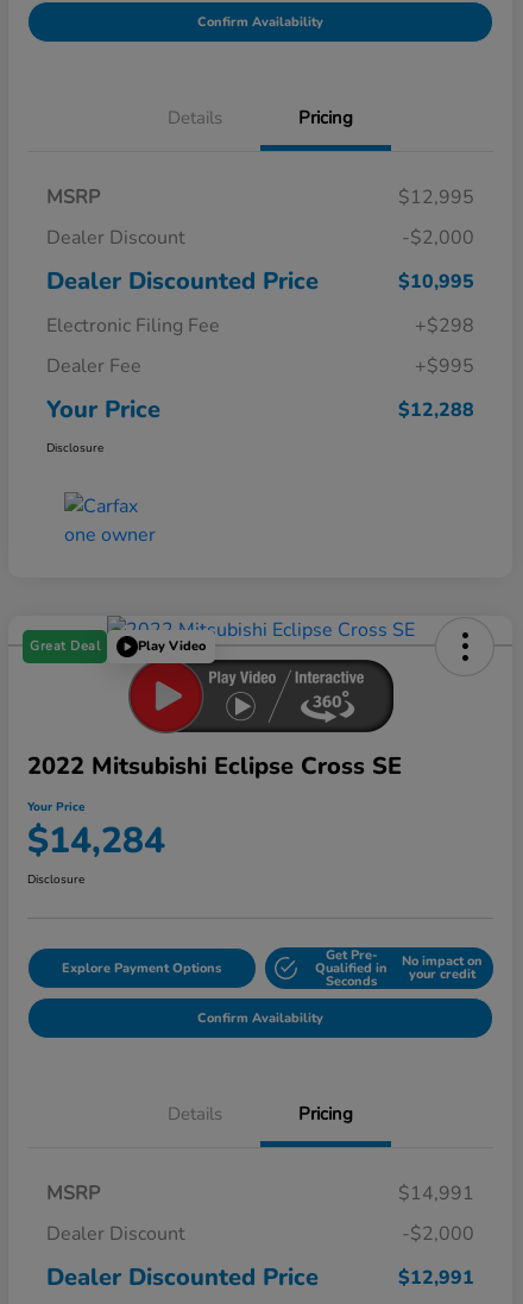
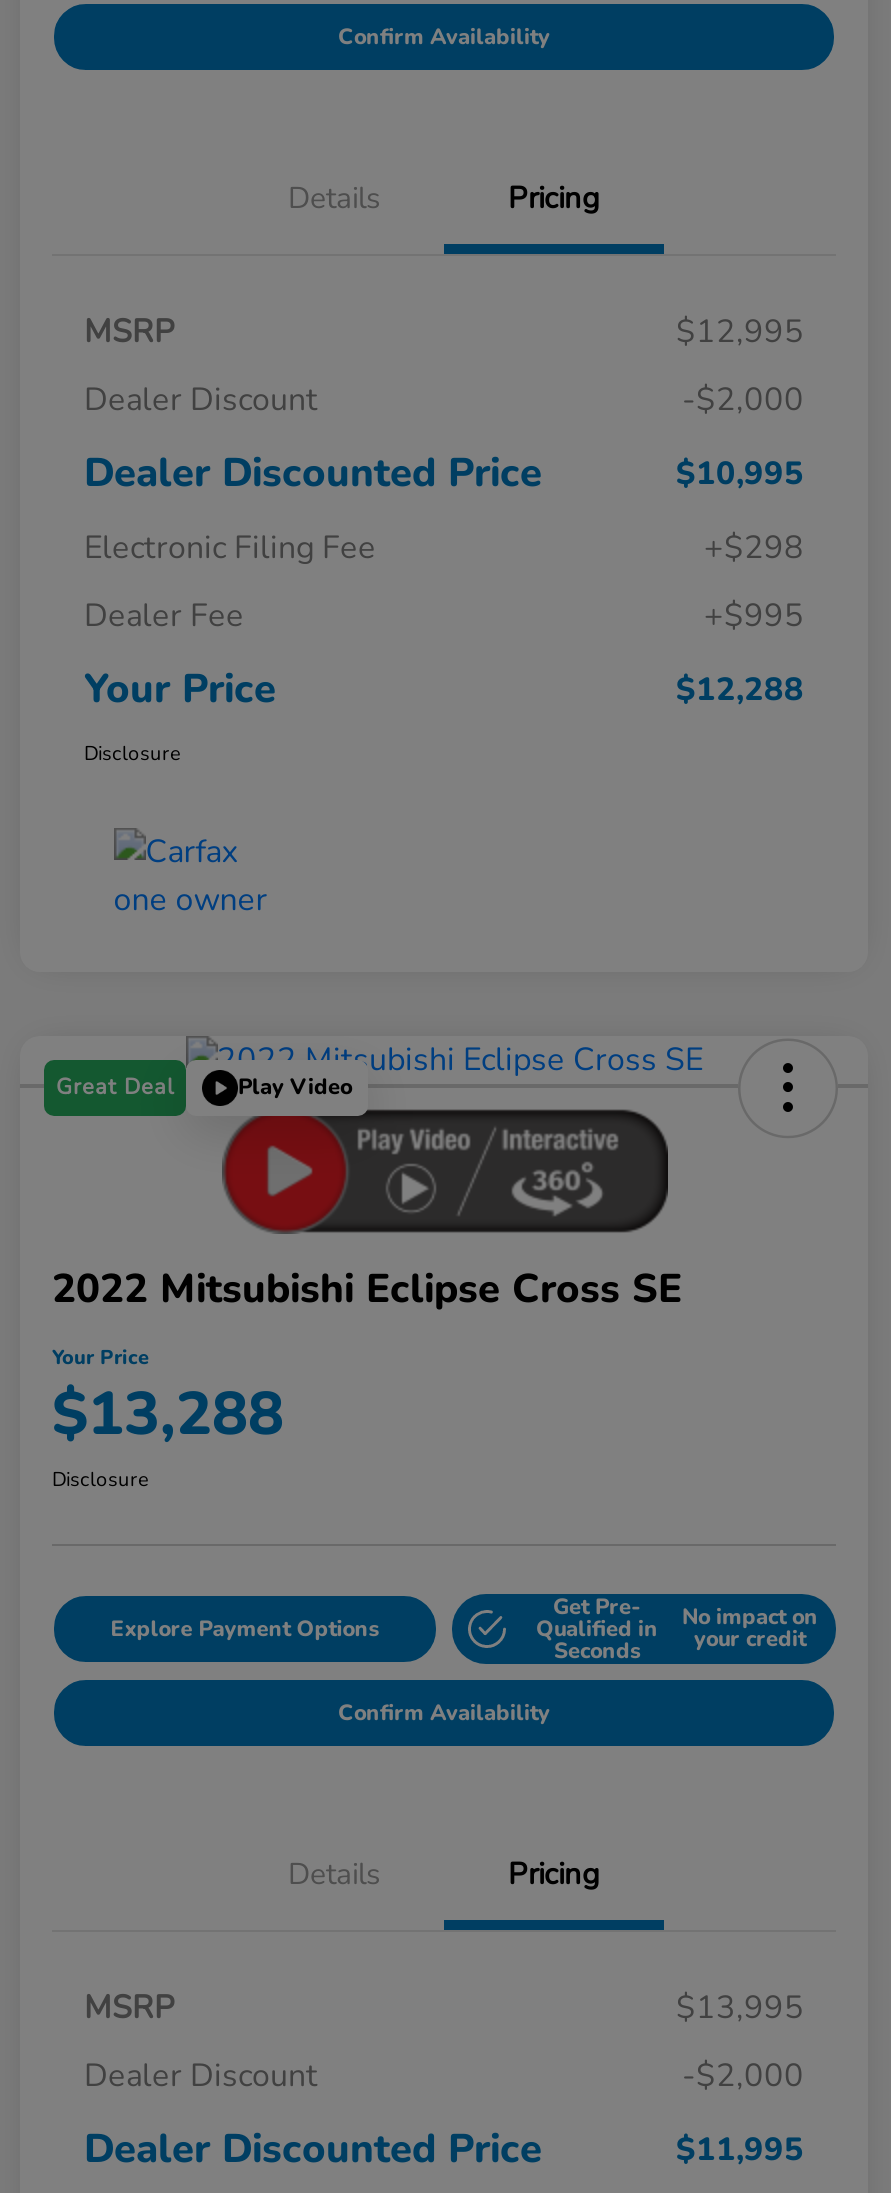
- $14,284
+ $13,288

- $14,991
+ $13,995

- $12,991
+ $11,995
